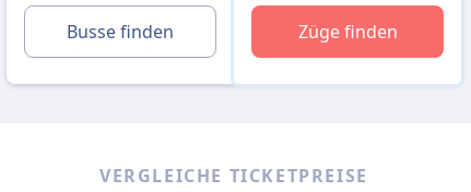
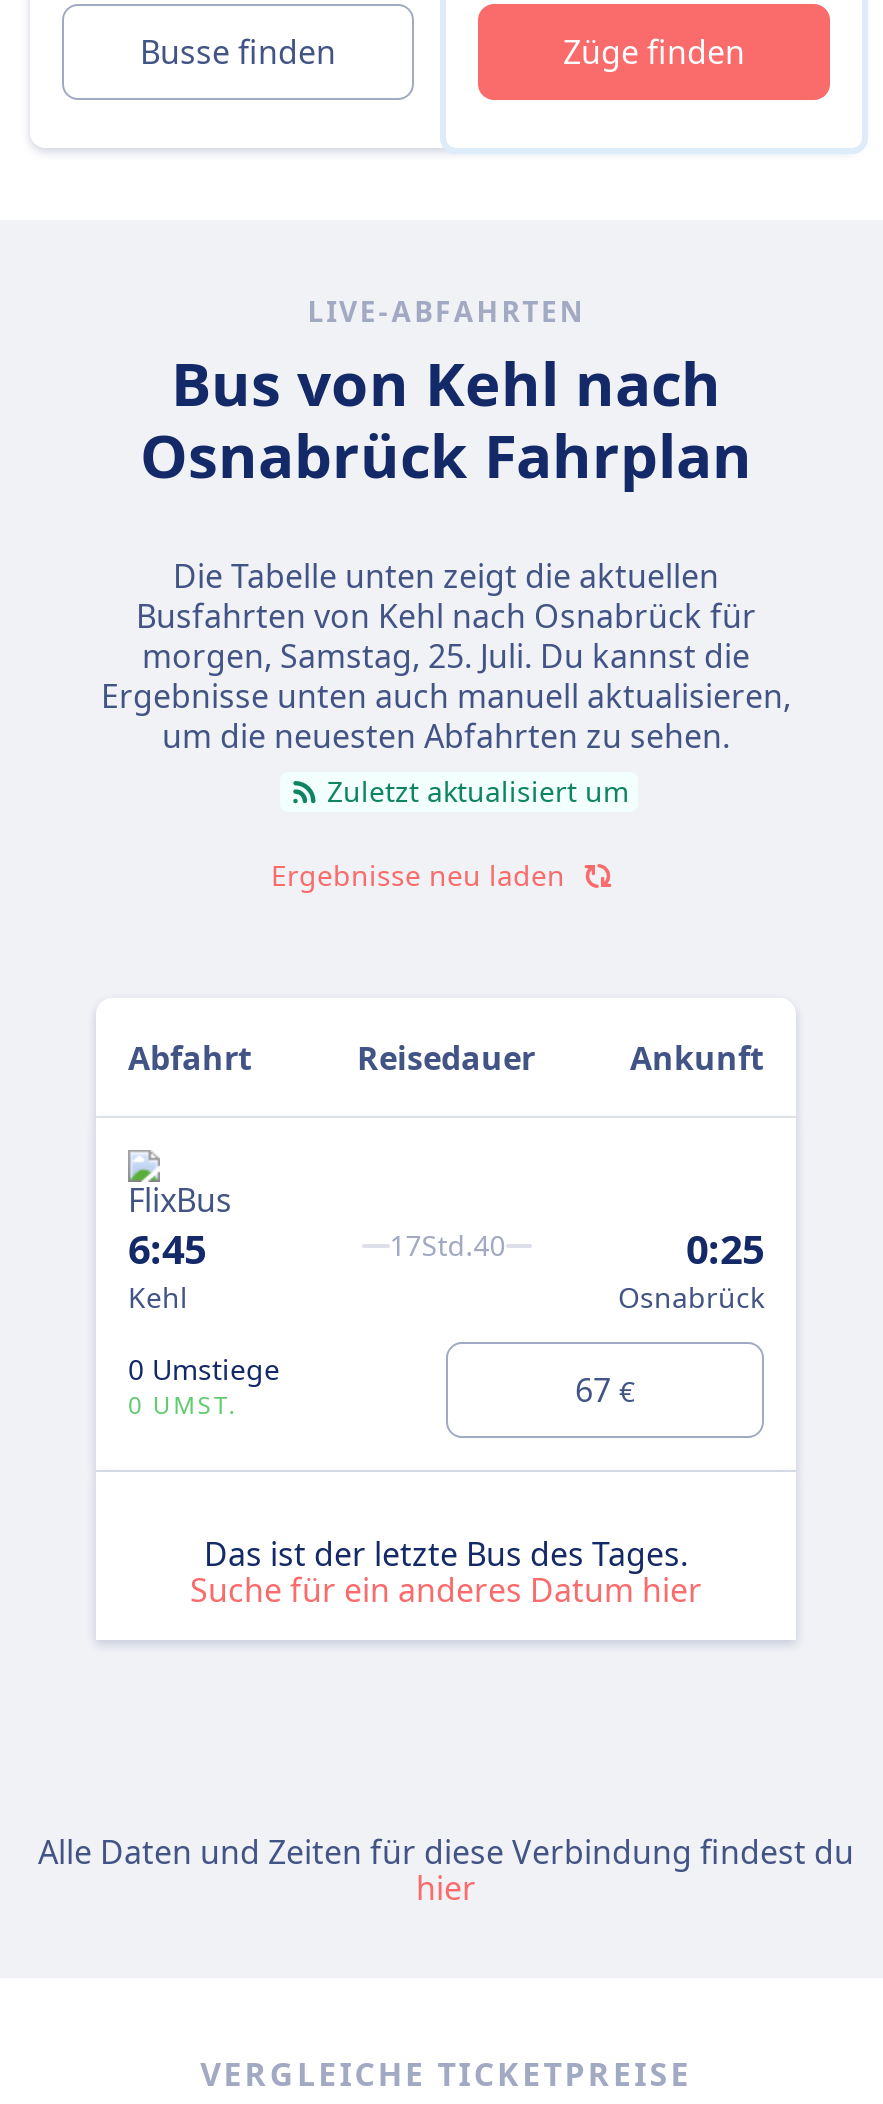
+ Alle Daten und Zeiten für diese Verbindung findest du
+ hier

+ [image]
+ Abfahrt
+ Reisedauer
+ Ankunft

+ LIVE-ABFAHRTEN
+ Bus von Kehl nach
+ Osnabrück Fahrplan
+ Die Tabelle unten zeigt die aktuellen
+ Busfahrten von Kehl nach Osnabrück für
+ morgen, Samstag, 25. Juli. Du kannst die
+ Ergebnisse unten auch manuell aktualisieren,
+ um die neuesten Abfahrten zu sehen.
+ Zuletzt aktualisiert um
+ Ergebnisse neu laden

+ 6:45
+ Kehl

+ 17Std.40
+ 0:25
+ Osnabrück
+ 0 Umstiege
+ 0 UMST.
+ 67 €

+ Das ist der letzte Bus des Tages.
+ Suche für ein anderes Datum hier
